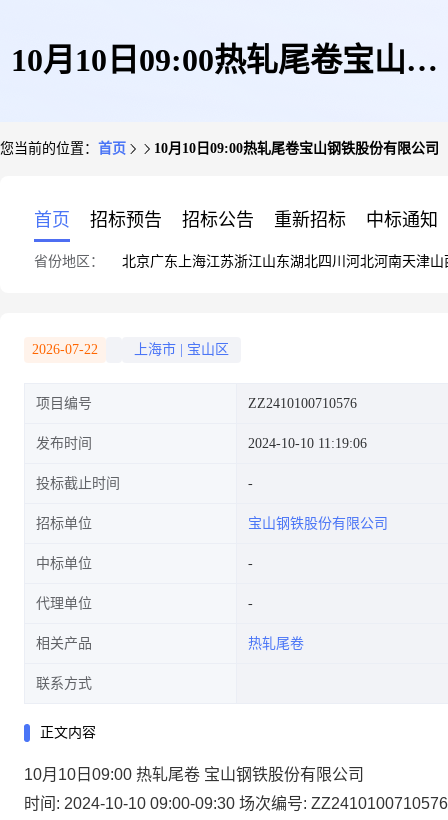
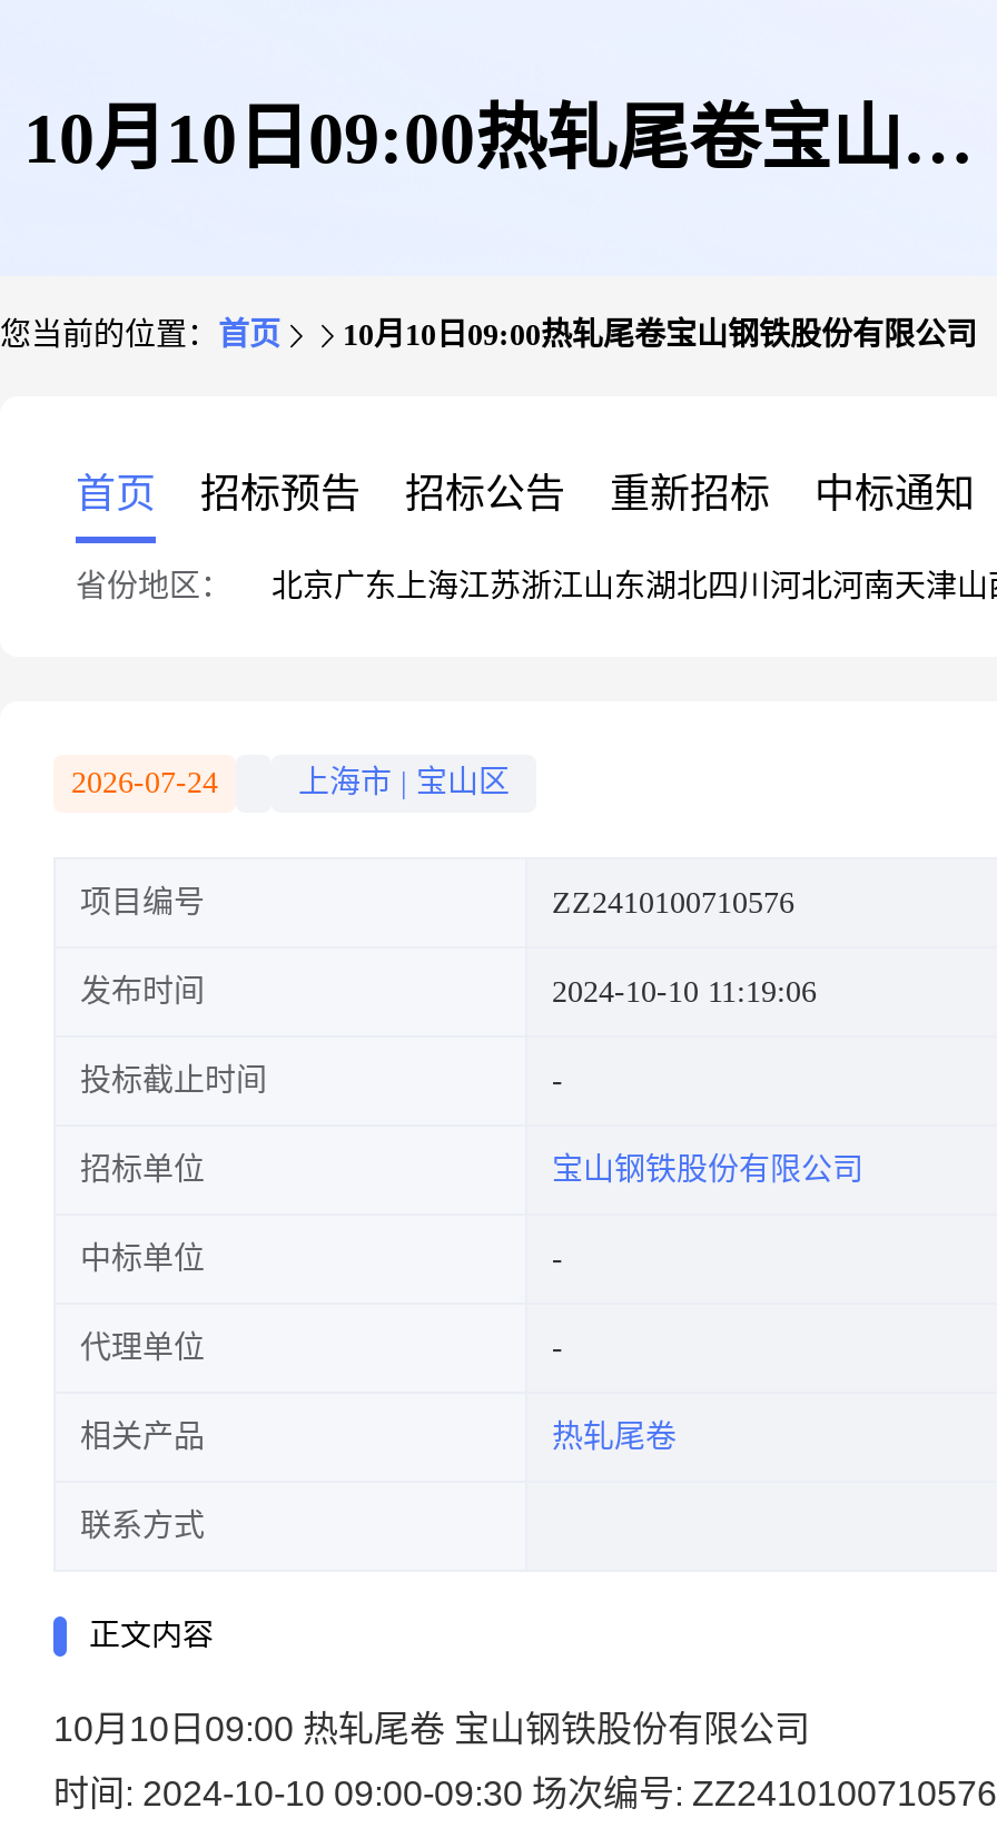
- 2026-07-22
+ 2026-07-24
